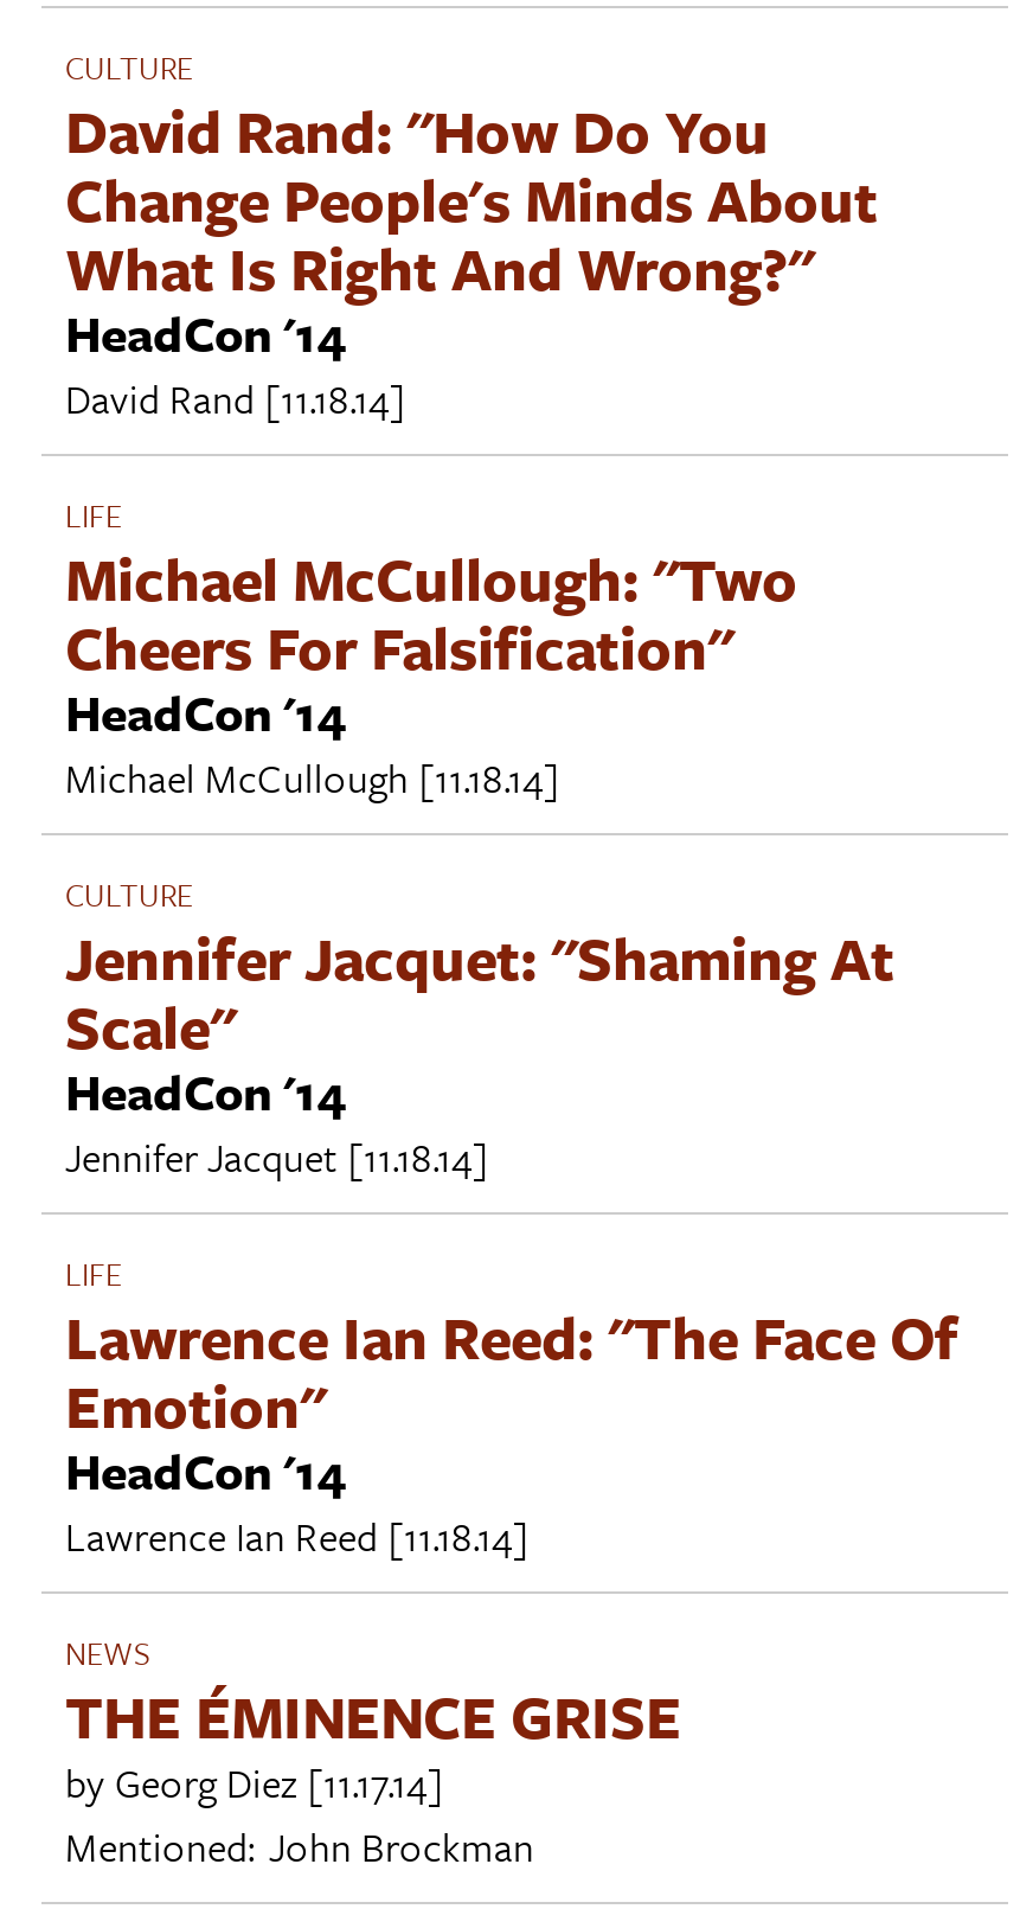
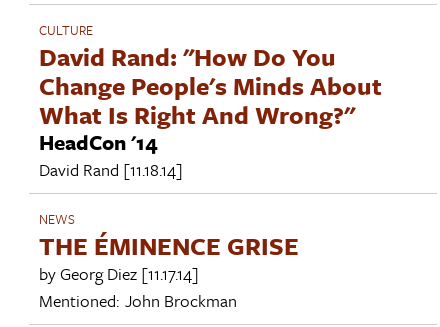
- LIFE
- Michael McCullough: "Two
- Cheers For Falsification"
- HeadCon '14
- Michael McCullough [11.18.14]
- CULTURE
- Jennifer Jacquet: "Shaming At
- Scale"
- HeadCon '14
- Jennifer Jacquet [11.18.14]
- LIFE
- Lawrence Ian Reed: "The Face Of
- Emotion"
- HeadCon '14
- Lawrence Ian Reed [11.18.14]
